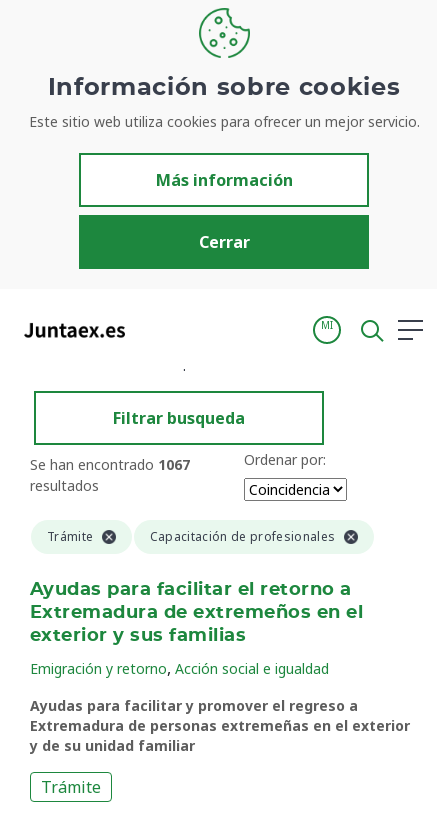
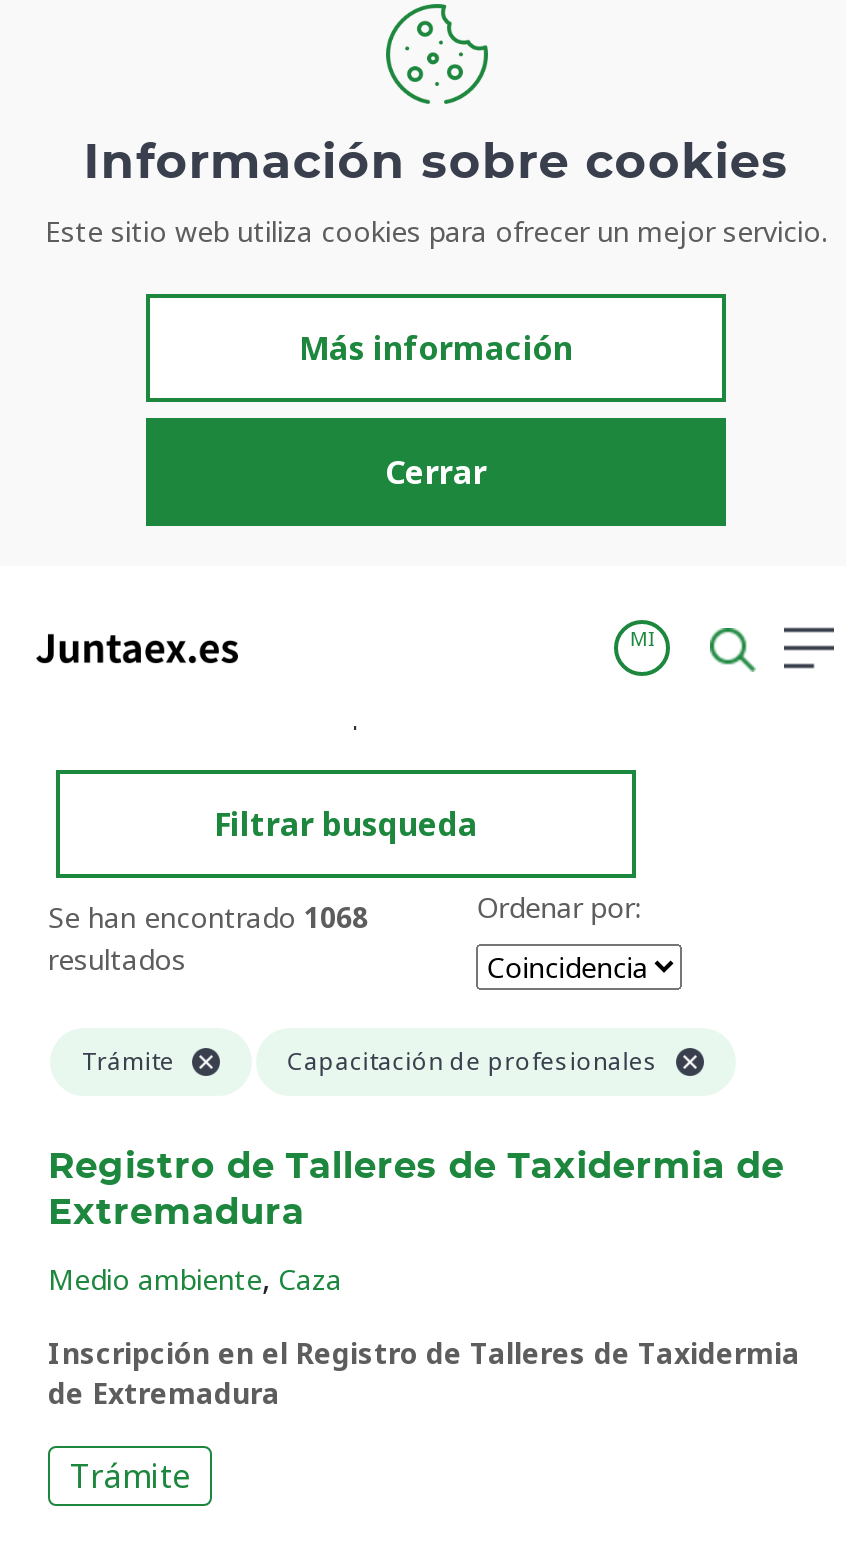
- Se han encontrado 1067
+ Se han encontrado 1068

- Ayudas para facilitar el retorno a
- Extremadura de extremeños en el
- exterior y sus familias
+ Registro de Talleres de Taxidermia de
+ Extremadura

- Emigración y retorno, Acción social e igualdad
+ Medio ambiente, Caza

- Ayudas para facilitar y promover el regreso a
- Extremadura de personas extremeñas en el exterior
- y de su unidad familiar
+ Inscripción en el Registro de Talleres de Taxidermia
+ de Extremadura
